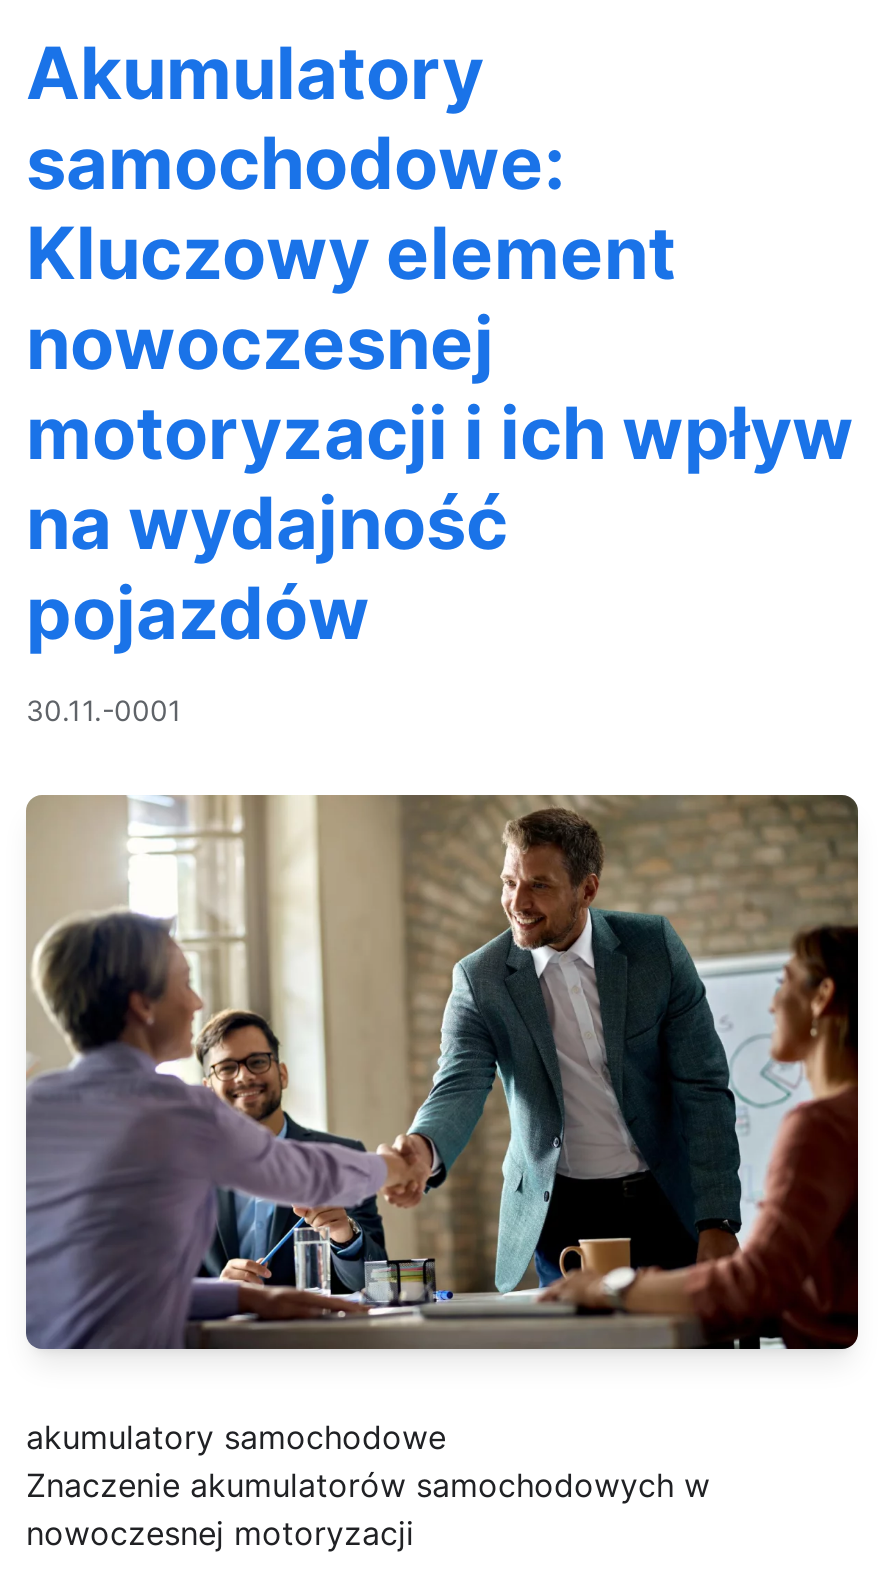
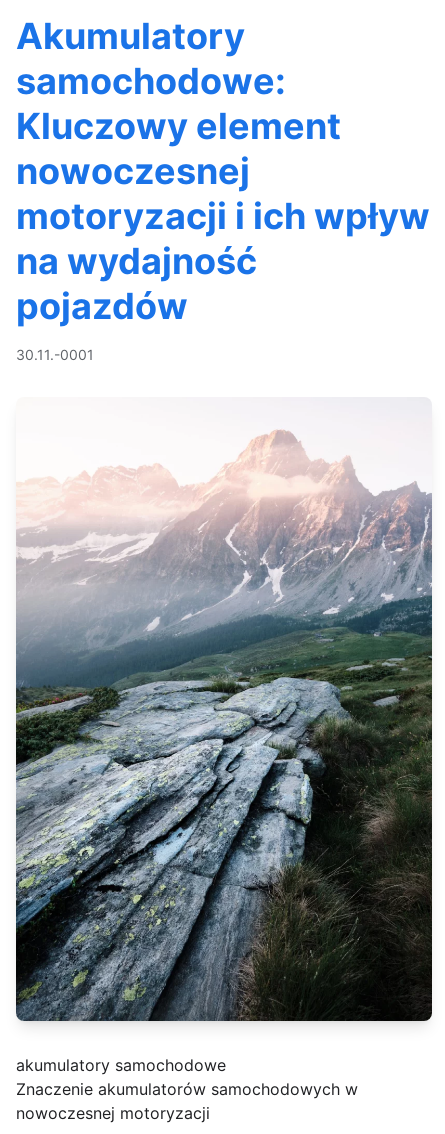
- [image]
+ [image]
